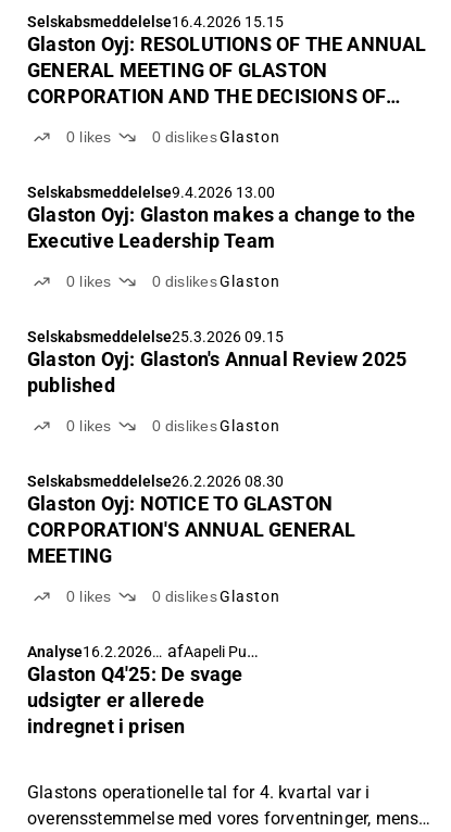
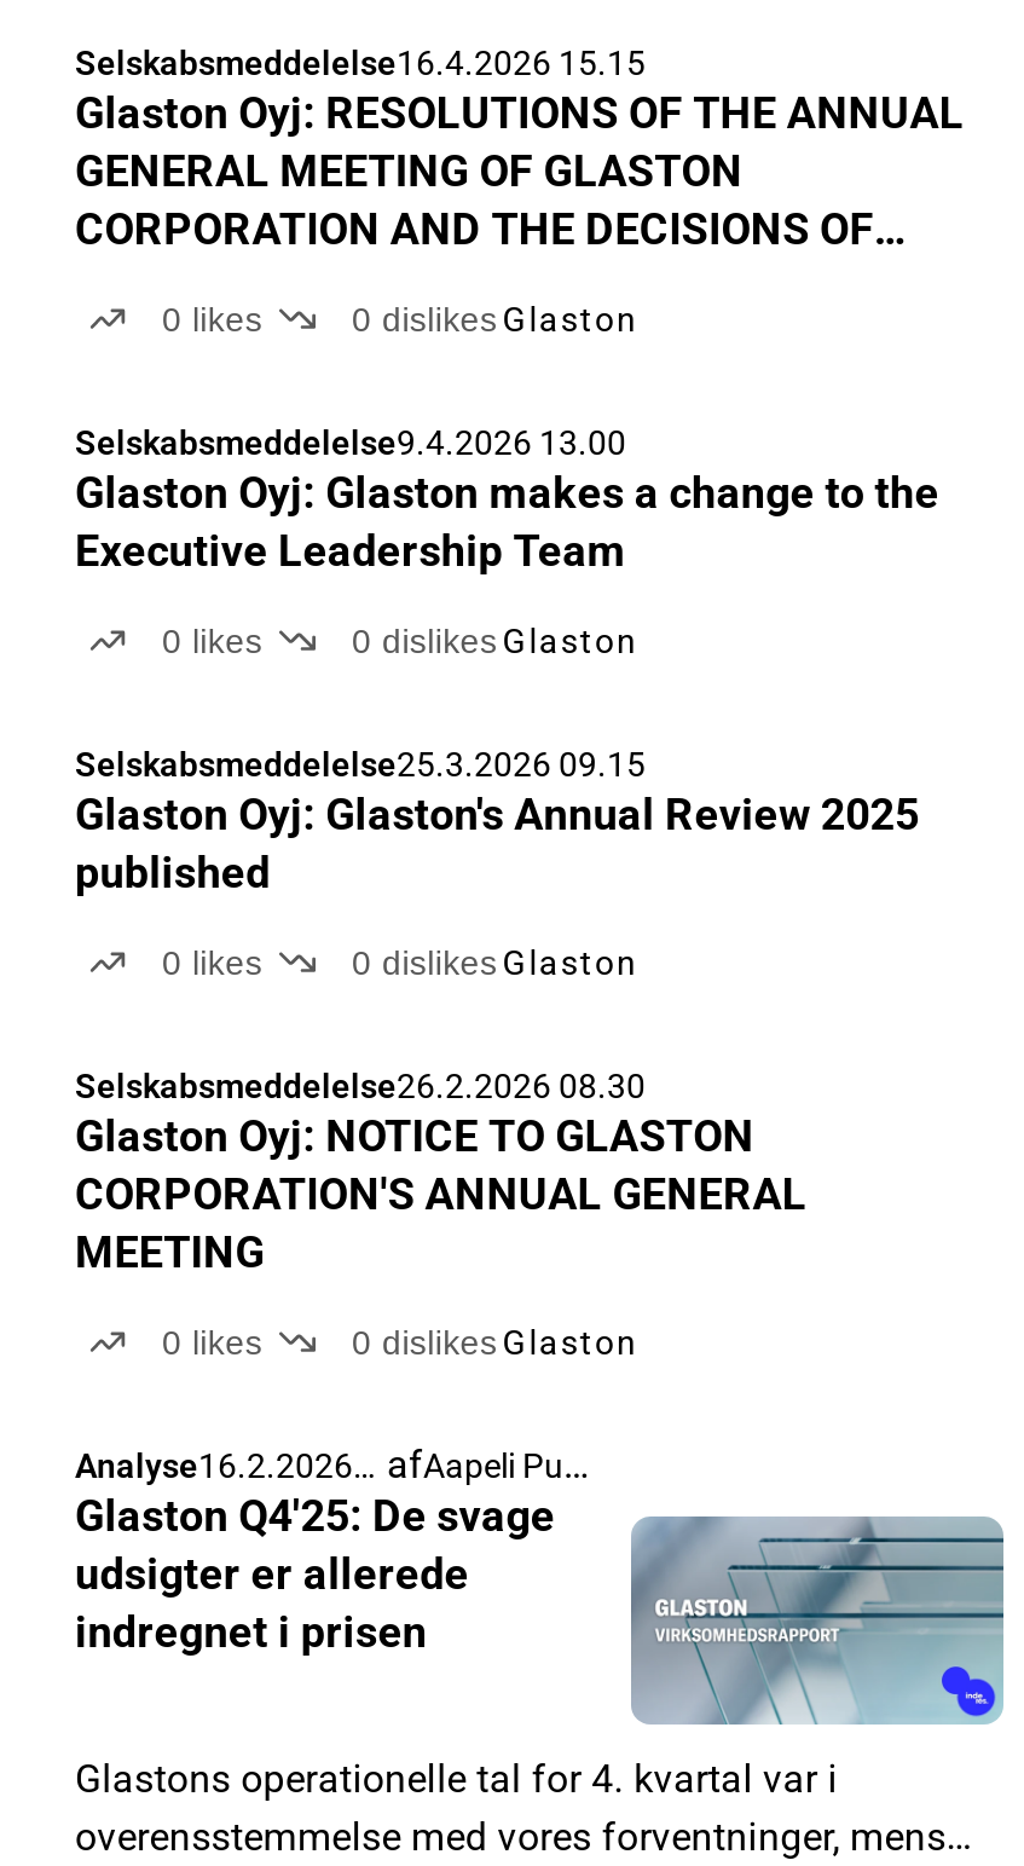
+ [image]
